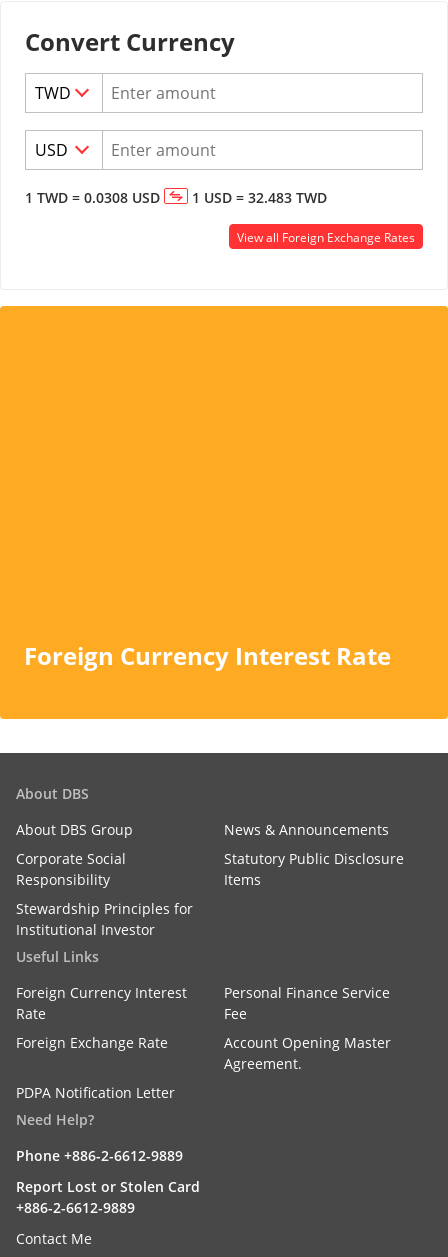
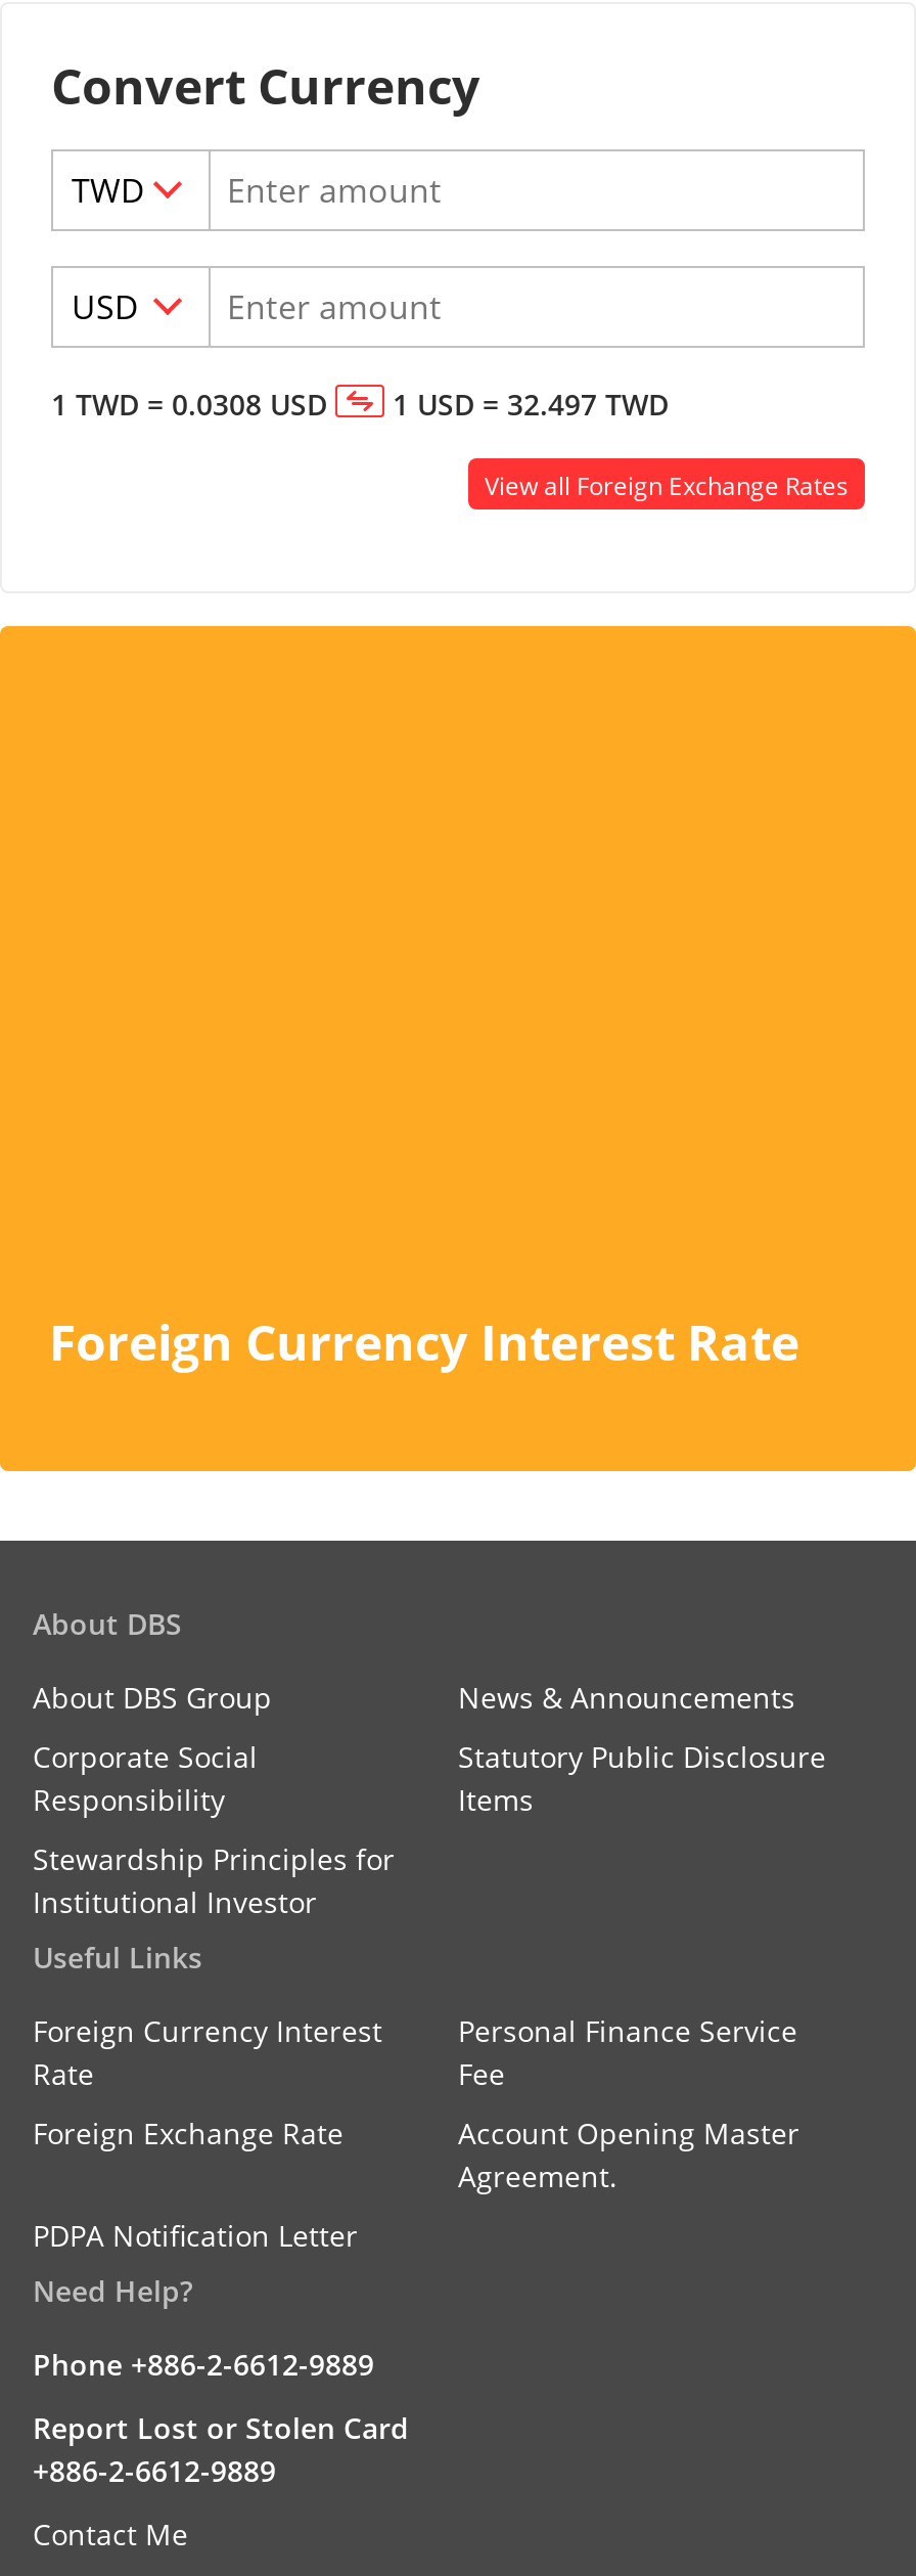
- 1 TWD = 0.0308 USD 1 USD = 32.483 TWD
+ 1 TWD = 0.0308 USD 1 USD = 32.497 TWD
